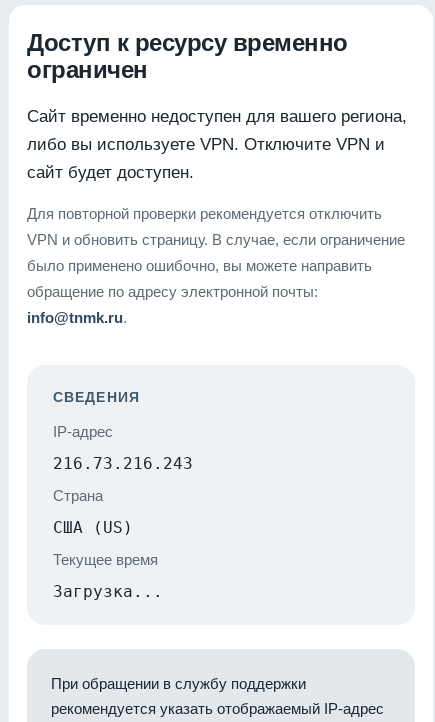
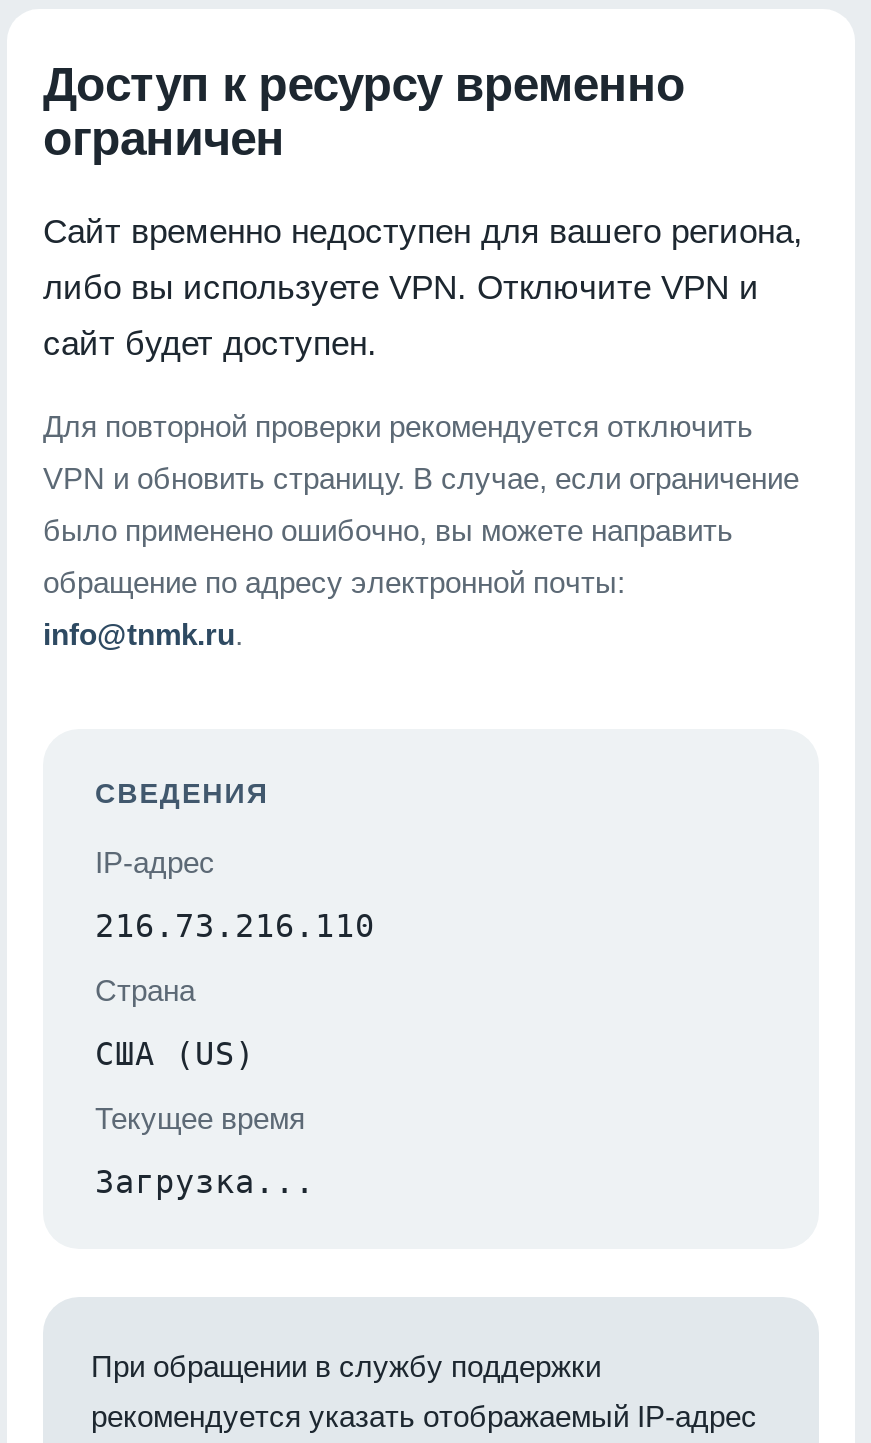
- 216.73.216.243
+ 216.73.216.110
